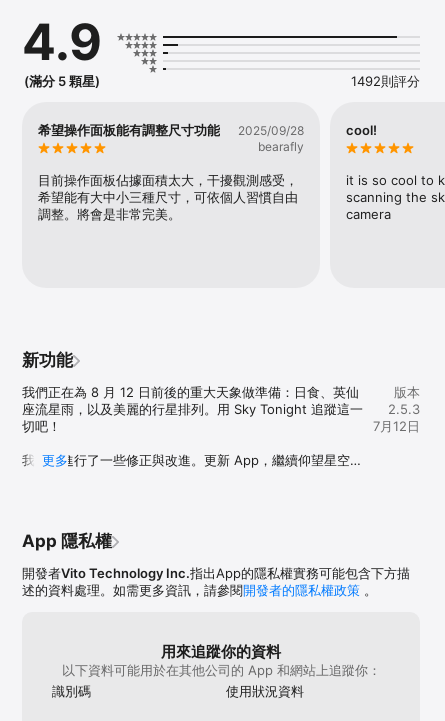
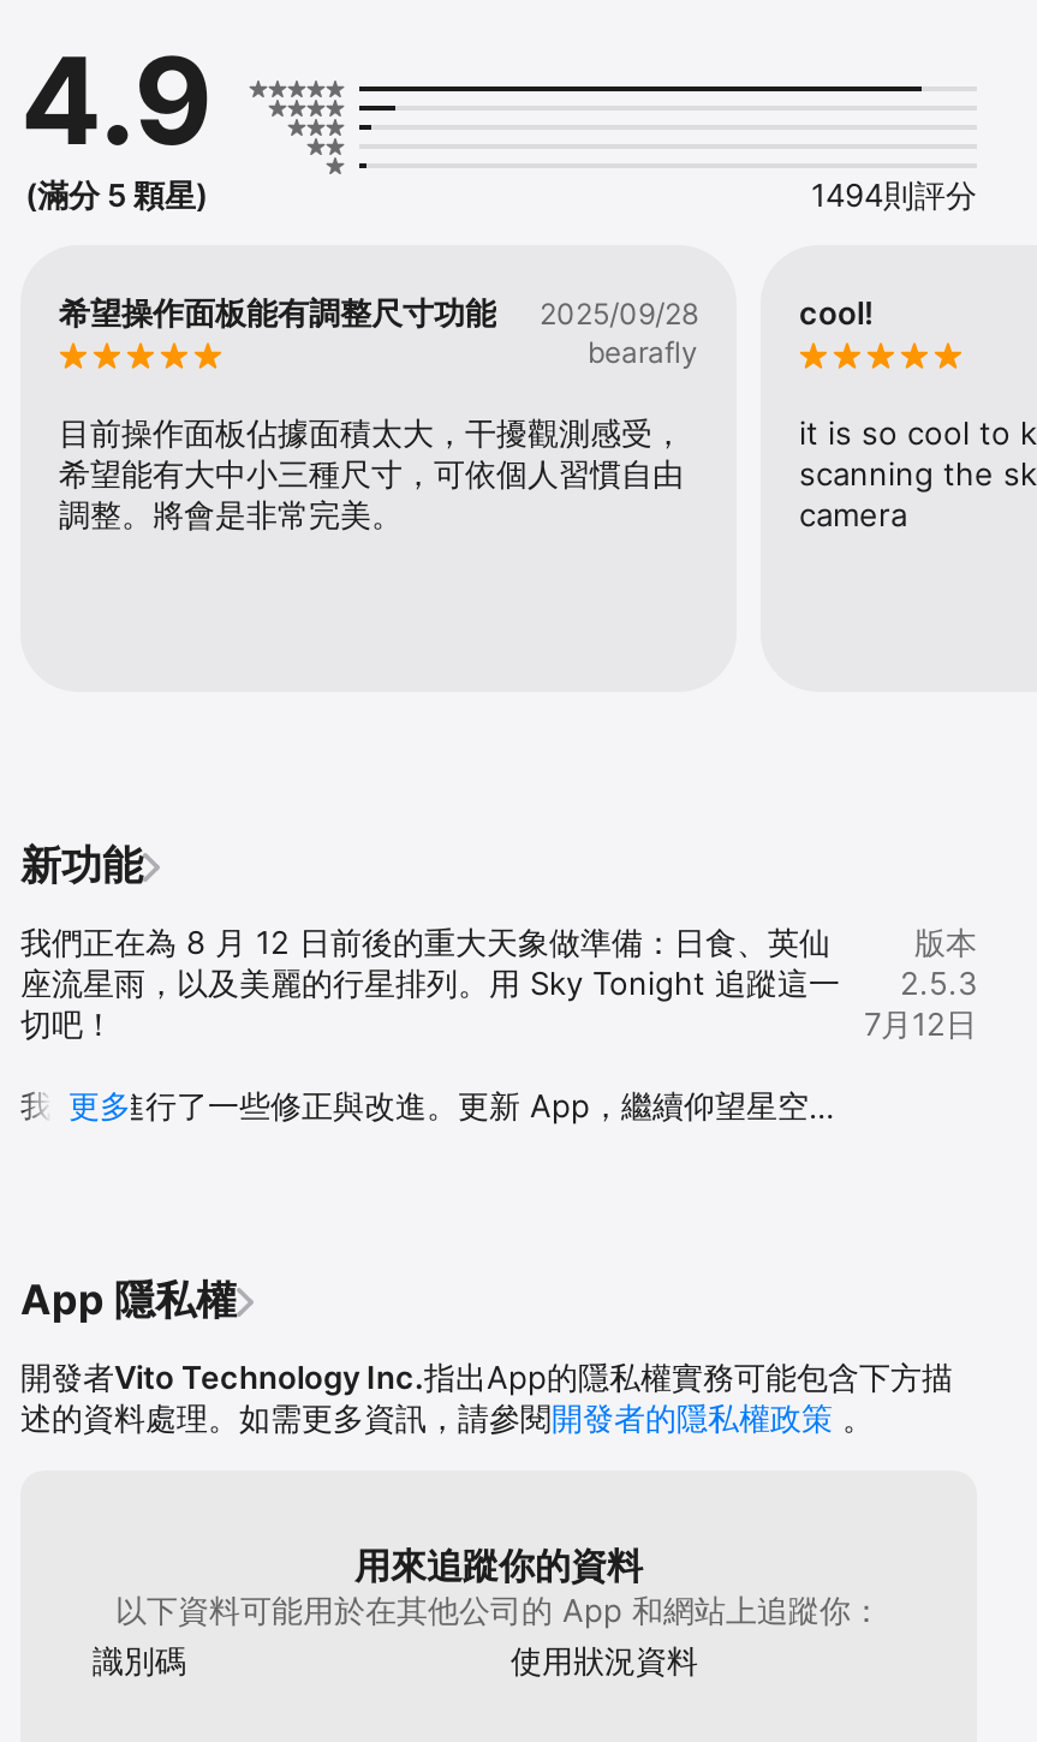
- 1492則評分
+ 1494則評分
